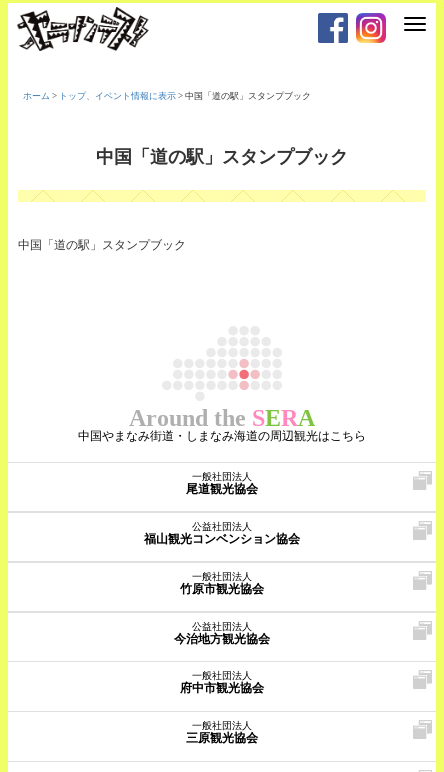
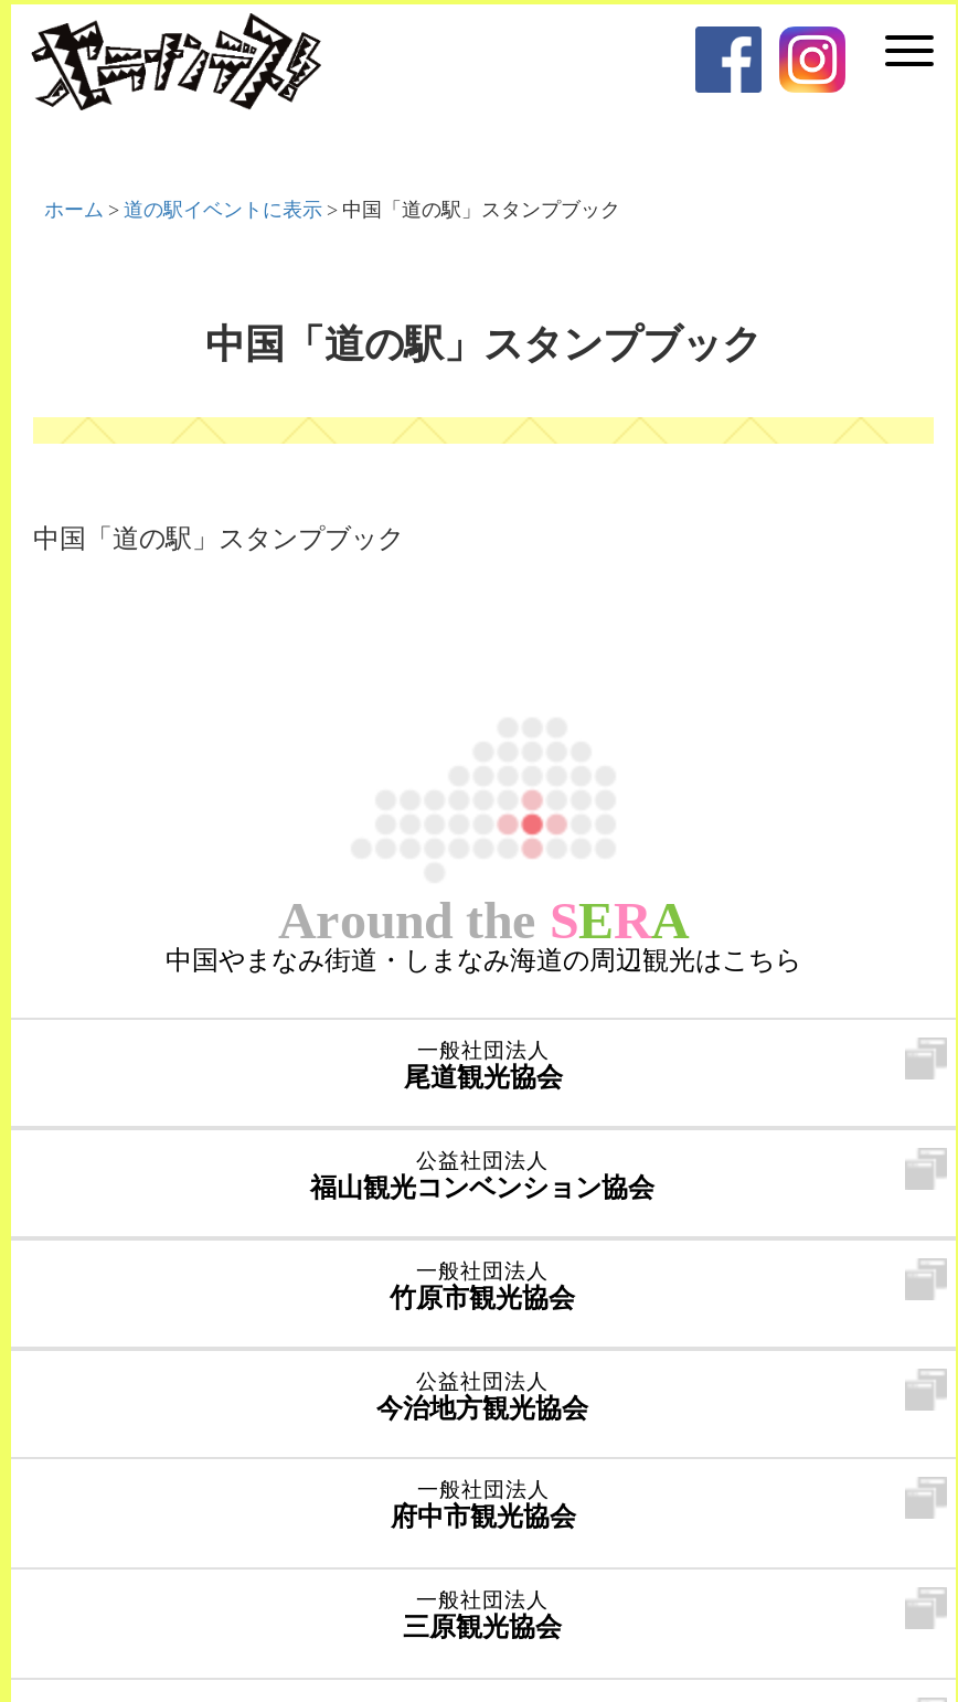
- ホーム>トップ、イベント情報に表示>中国「道の駅」スタンプブック
+ ホーム>道の駅イベントに表示>中国「道の駅」スタンプブック
